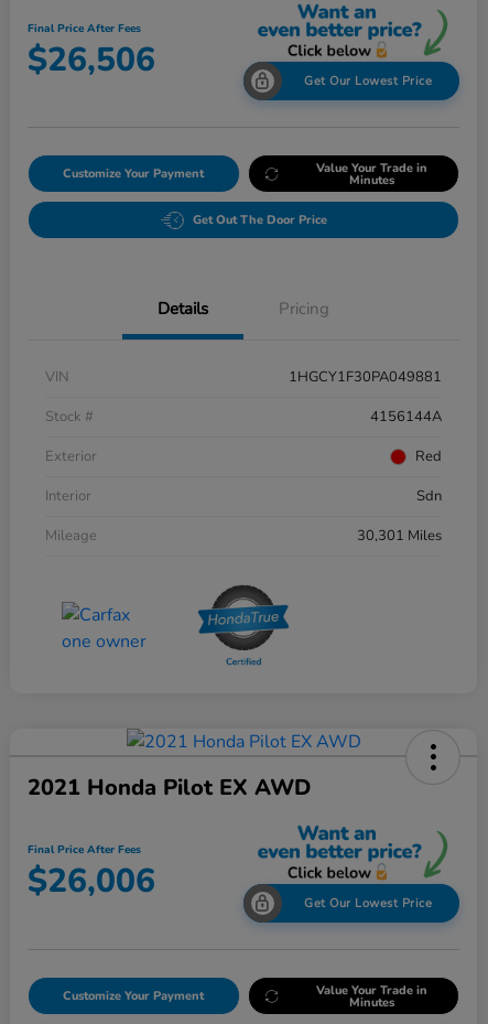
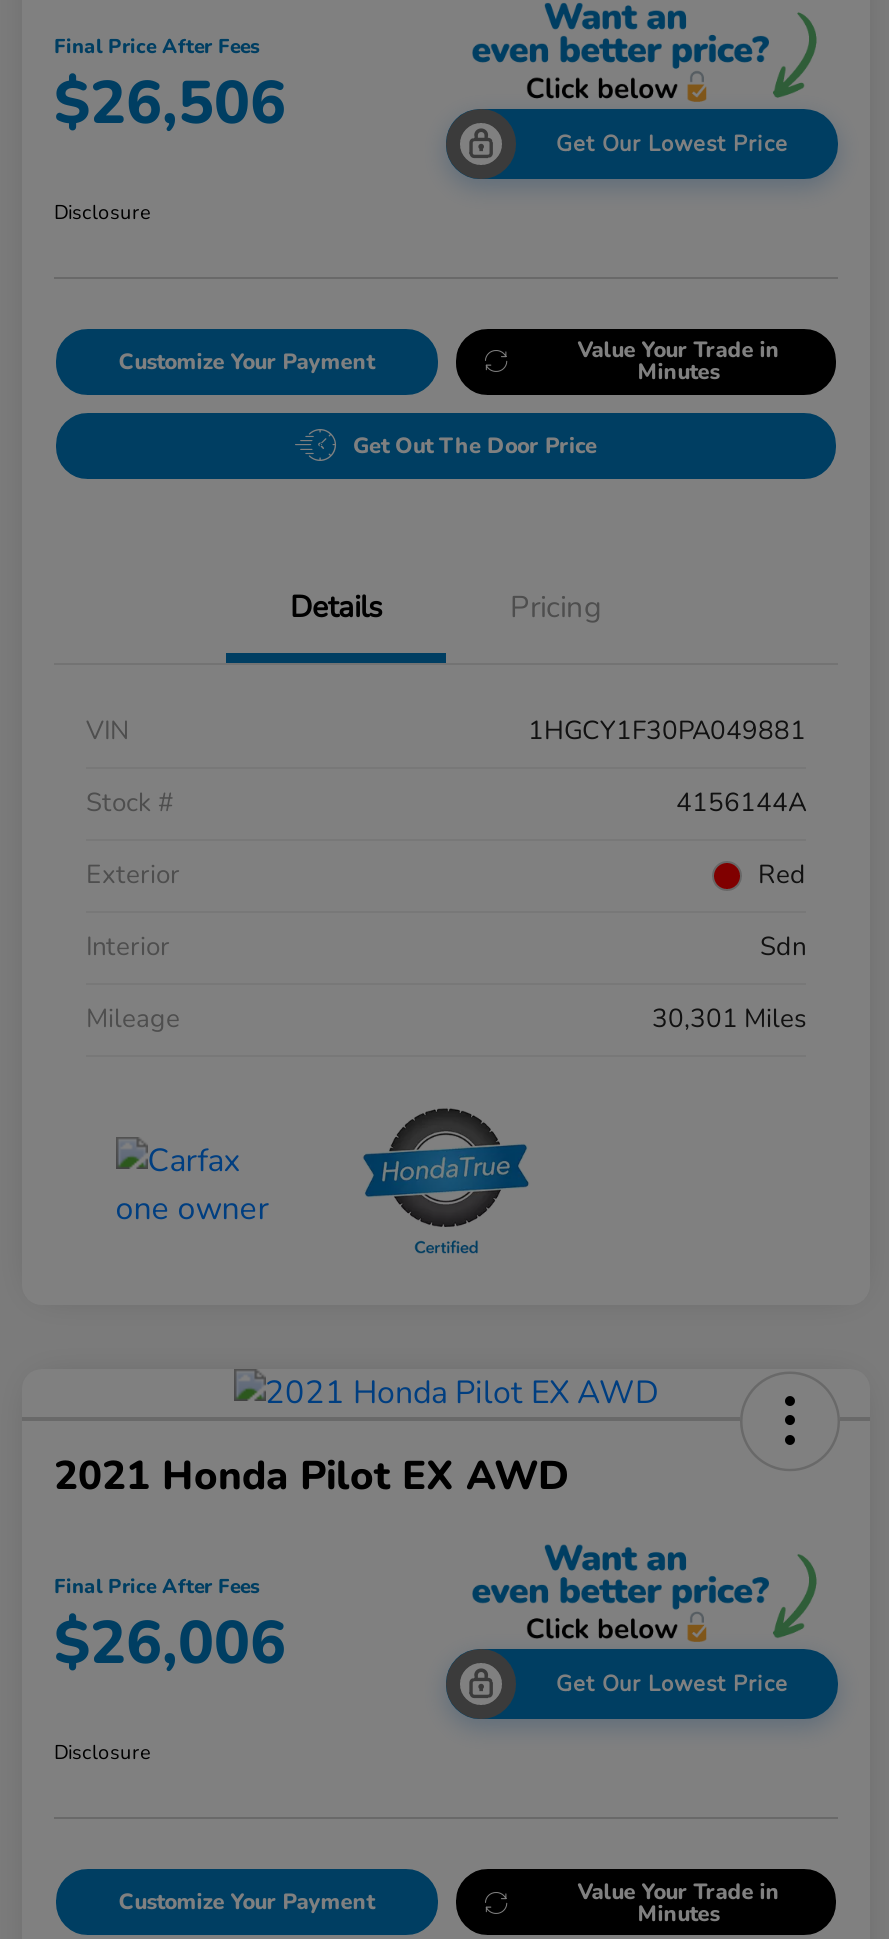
+ Disclosure

+ Disclosure
